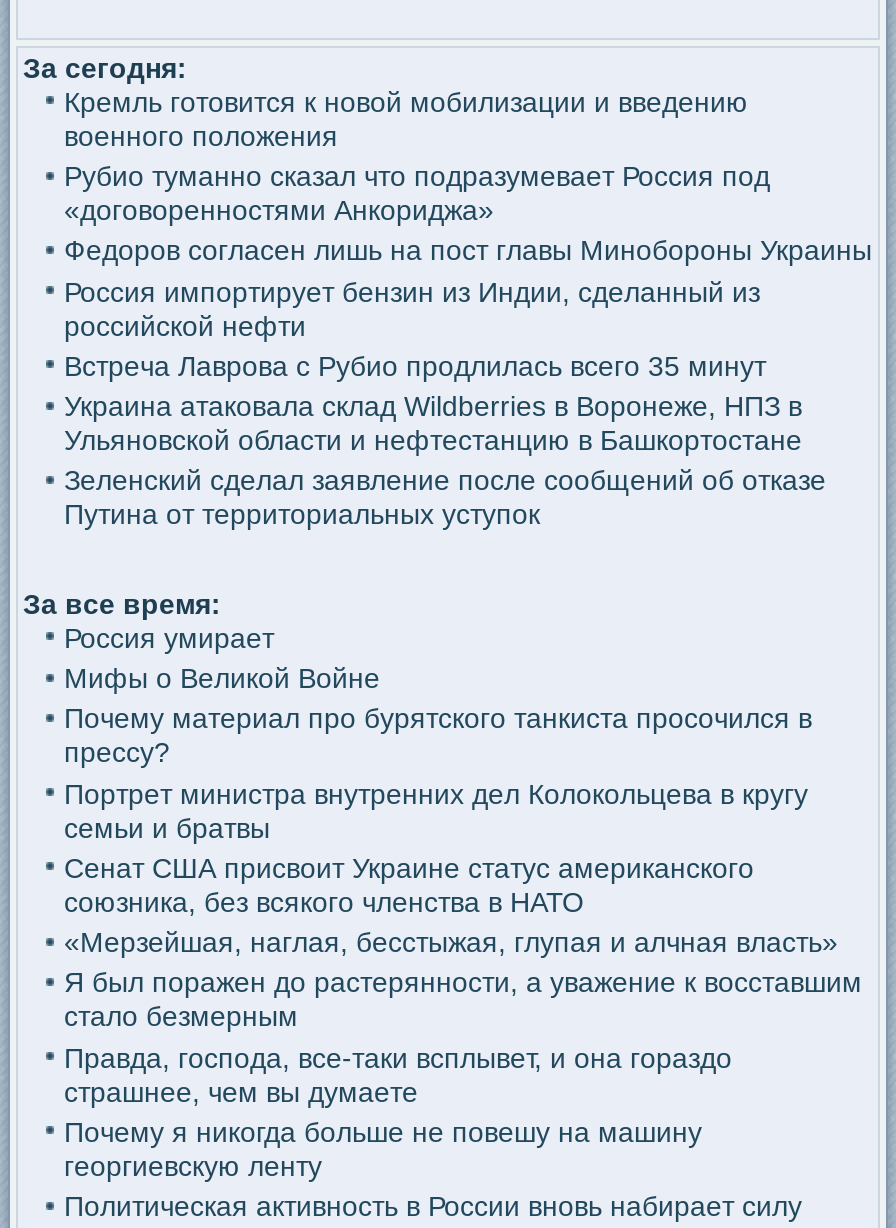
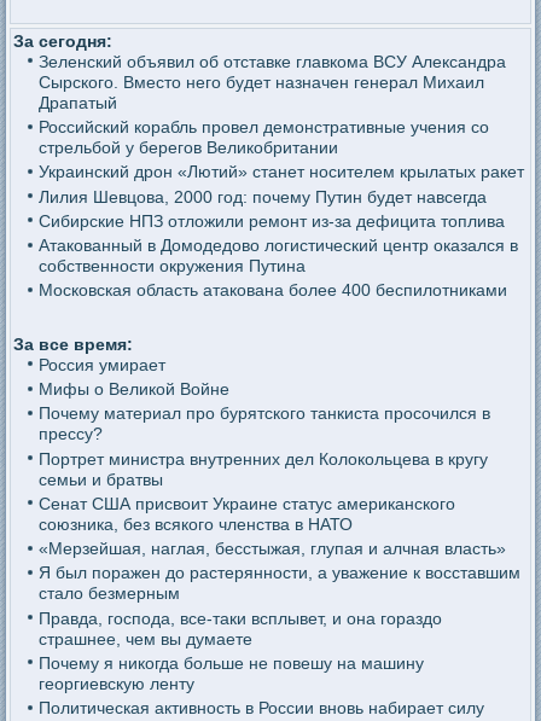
- Кремль готовится к новой мобилизации и введению
- военного положения
- Рубио туманно сказал что подразумевает Россия под
- «договоренностями Анкориджа»
- Федоров согласен лишь на пост главы Минобороны Украины
- Россия импортирует бензин из Индии, сделанный из
- российской нефти
- Встреча Лаврова с Рубио продлилась всего 35 минут
- Украина атаковала склад Wildberries в Воронеже, НПЗ в
- Ульяновской области и нефтестанцию в Башкортостане
- Зеленский сделал заявление после сообщений об отказе
- Путина от территориальных уступок
+ Зеленский объявил об отставке главкома ВСУ Александра
+ Сырского. Вместо него будет назначен генерал Михаил
+ Драпатый
+ Российский корабль провел демонстративные учения со
+ стрельбой у берегов Великобритании
+ Украинский дрон «Лютий» станет носителем крылатых ракет
+ Лилия Шевцова, 2000 год: почему Путин будет навсегда
+ Сибирские НПЗ отложили ремонт из-за дефицита топлива
+ Атакованный в Домодедово логистический центр оказался в
+ собственности окружения Путина
+ Московская область атакована более 400 беспилотниками
